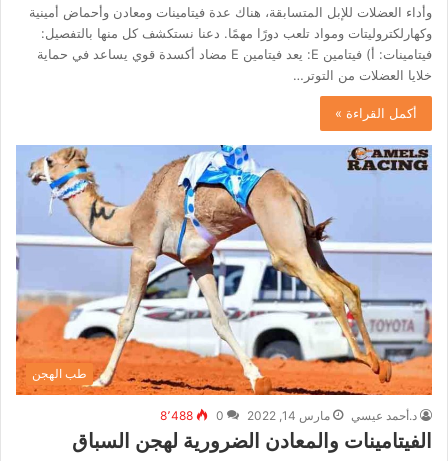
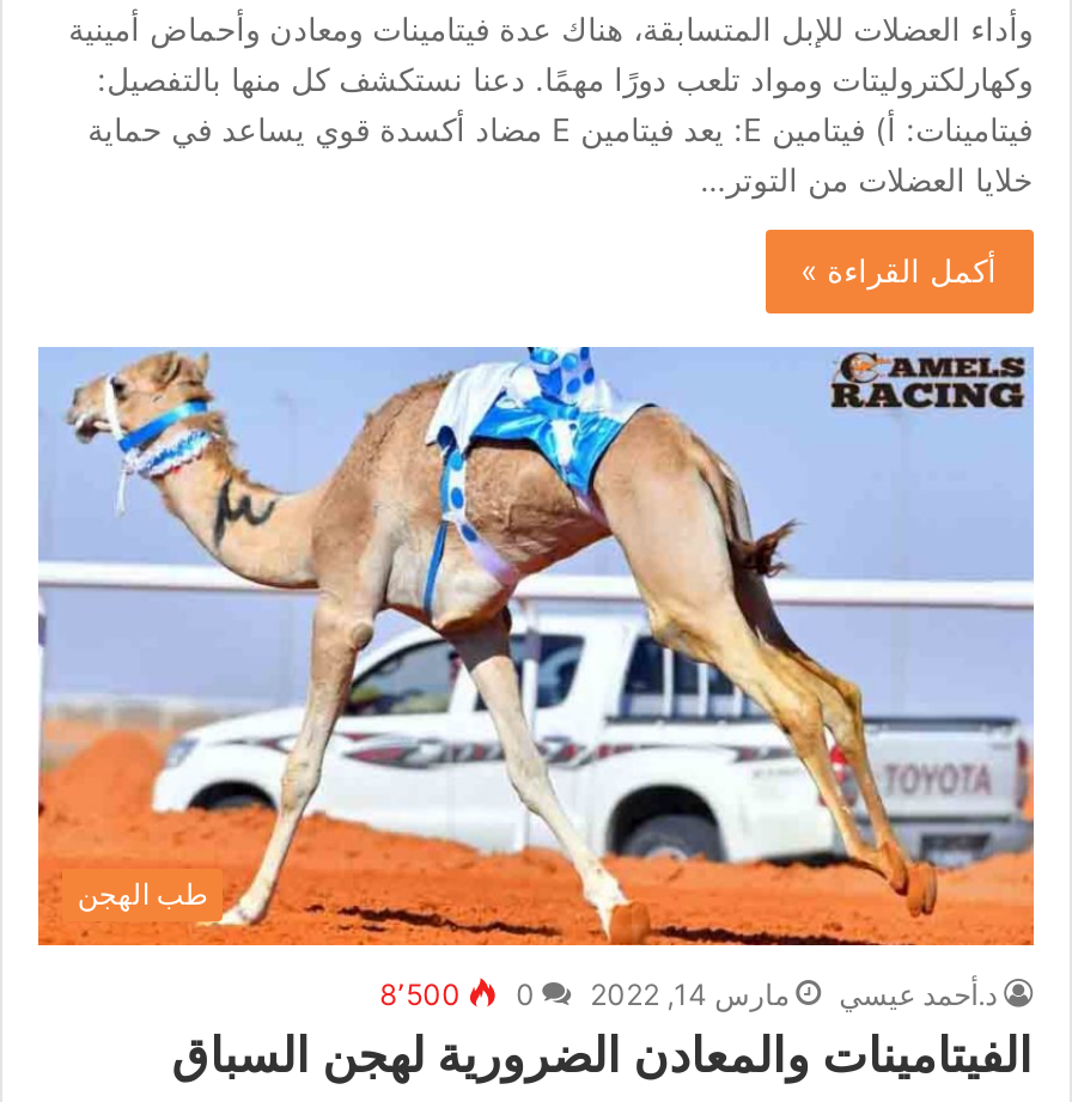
- 8٬488 0
+ 8٬500 0
